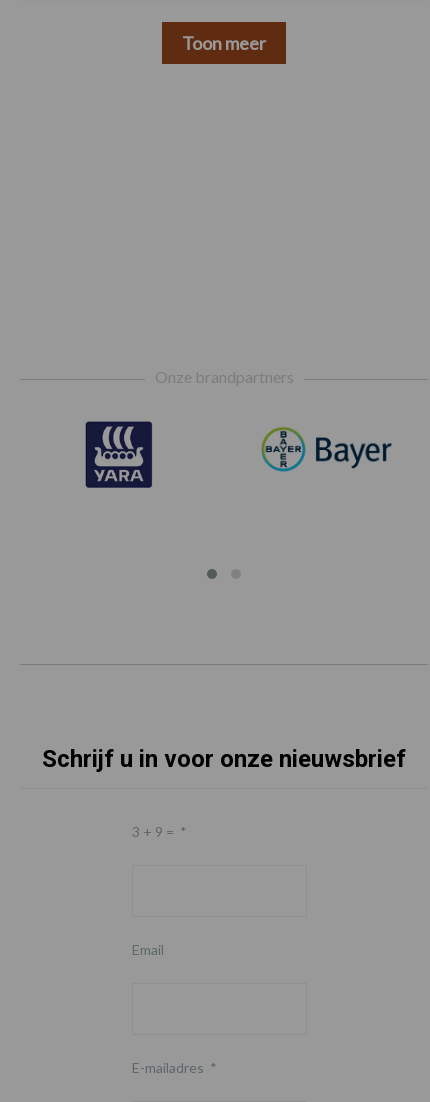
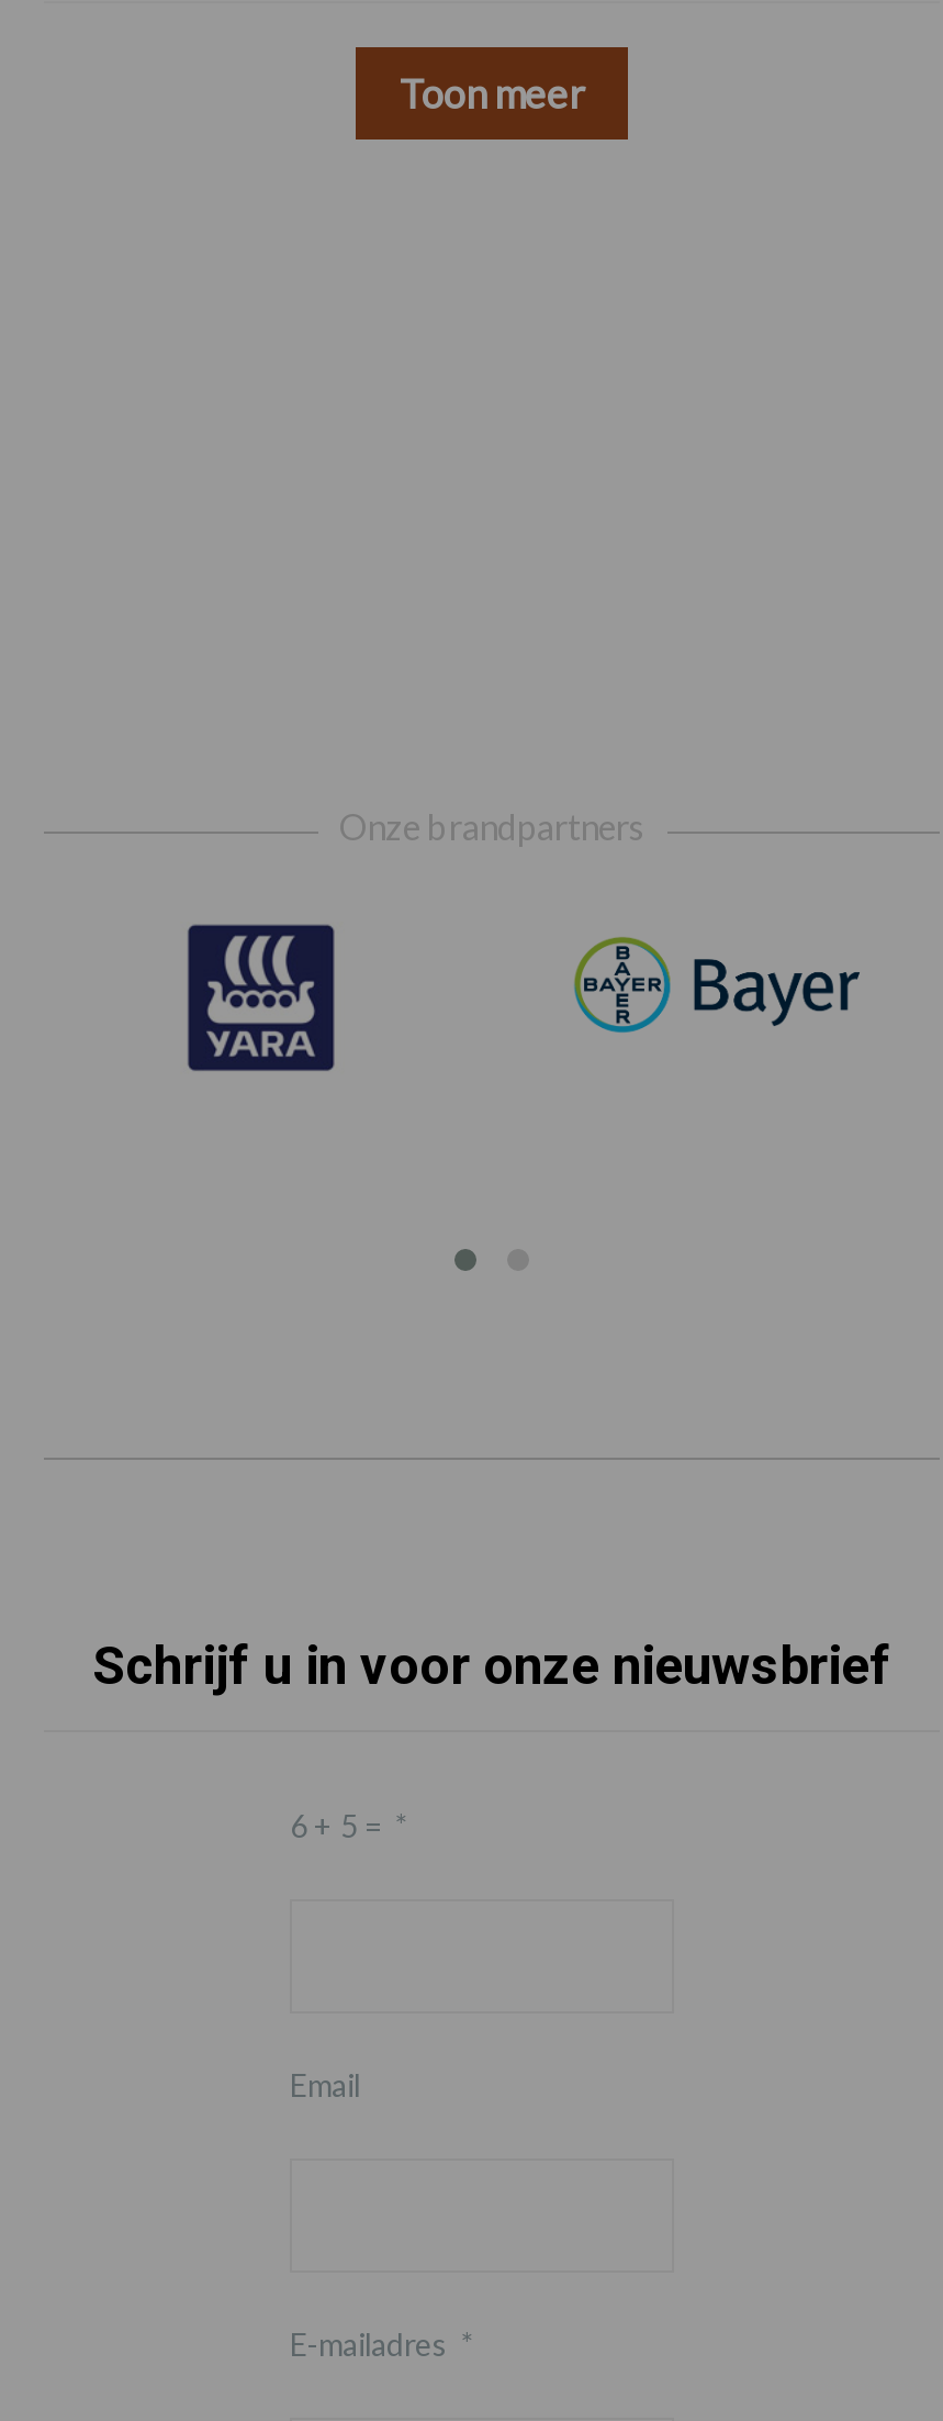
- 3 + 9 = *
+ 6 + 5 = *
